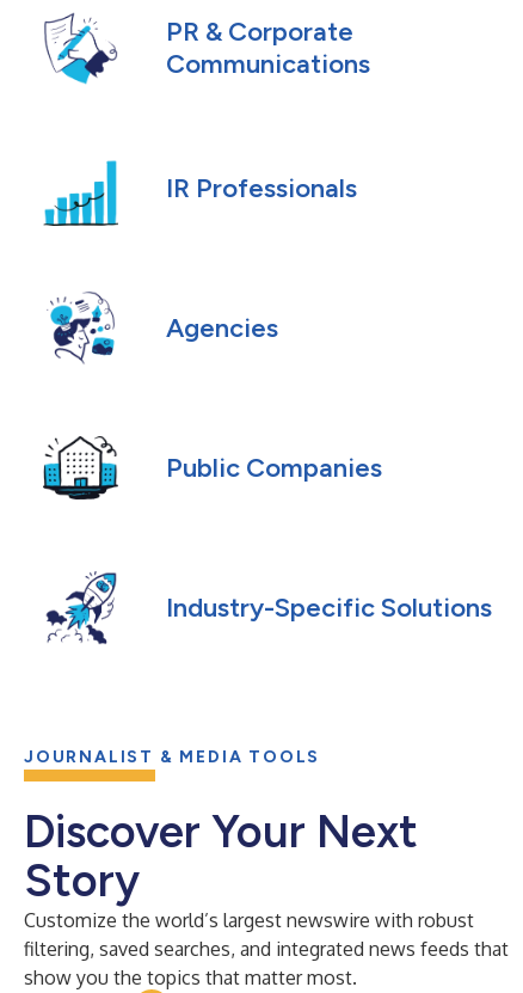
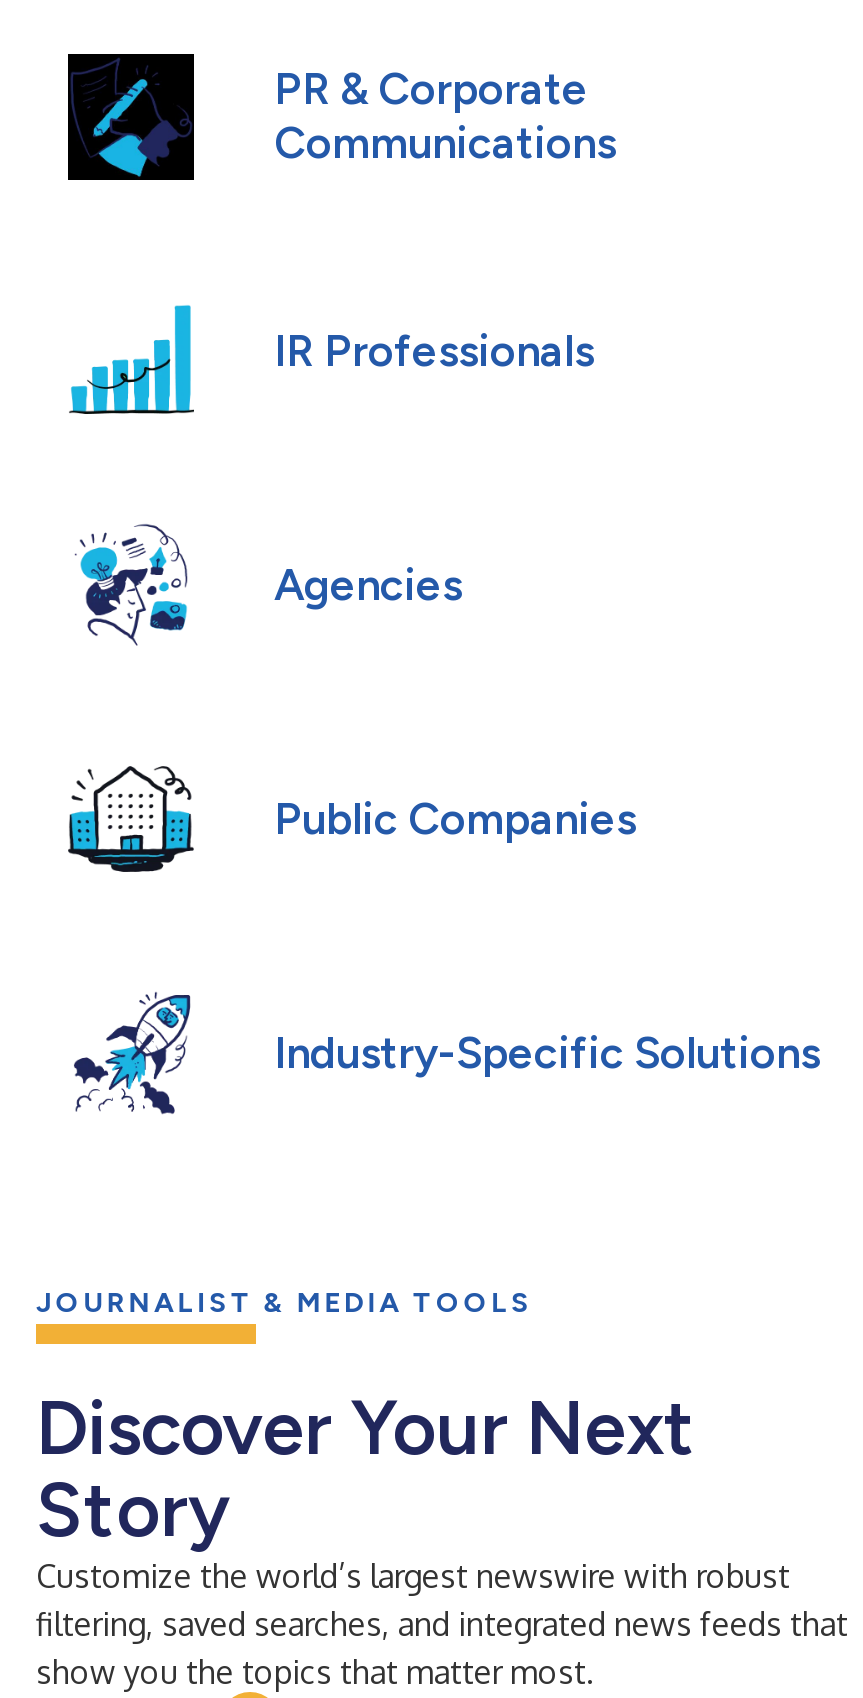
- [image]
+ [image]
